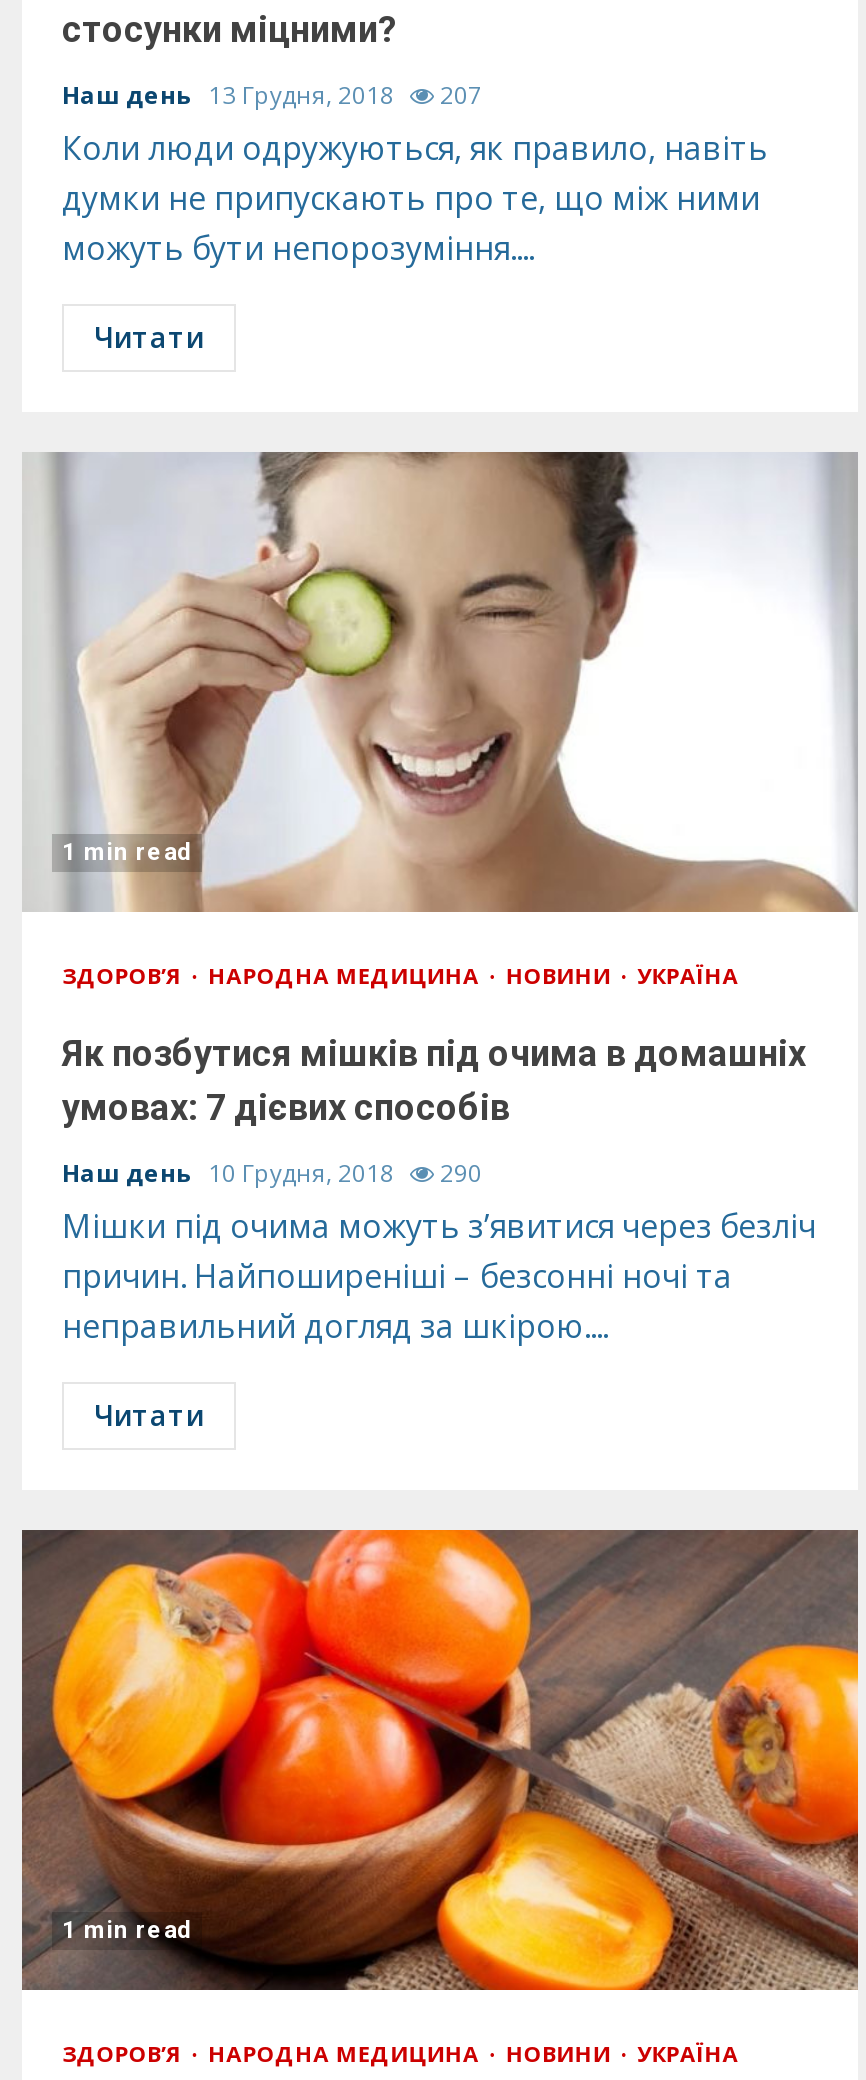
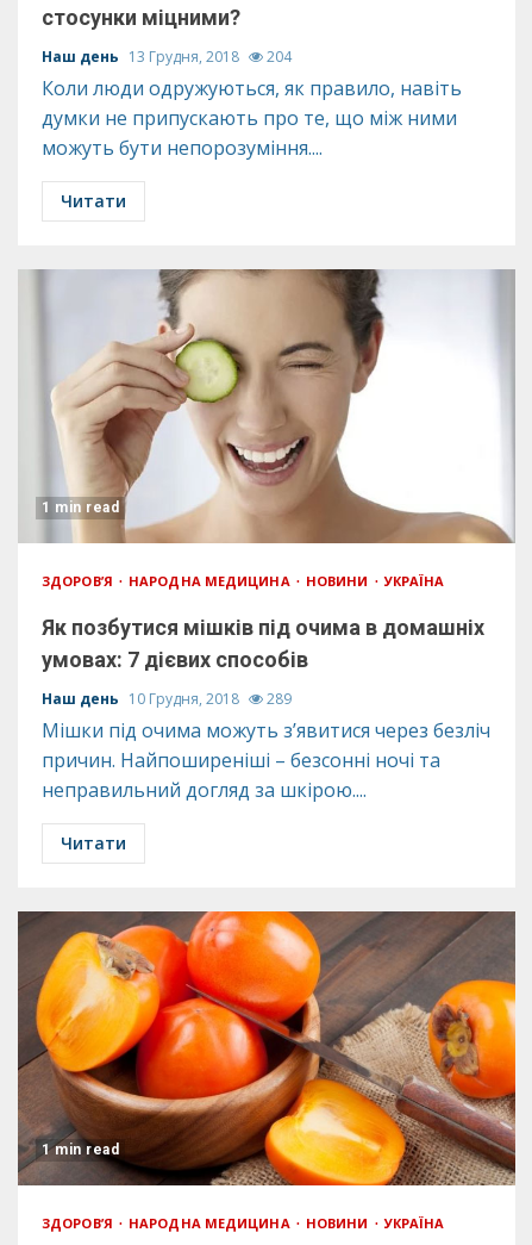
- Наш день 13 Грудня, 2018 207
+ Наш день 13 Грудня, 2018 204

- Наш день 10 Грудня, 2018 290
+ Наш день 10 Грудня, 2018 289
